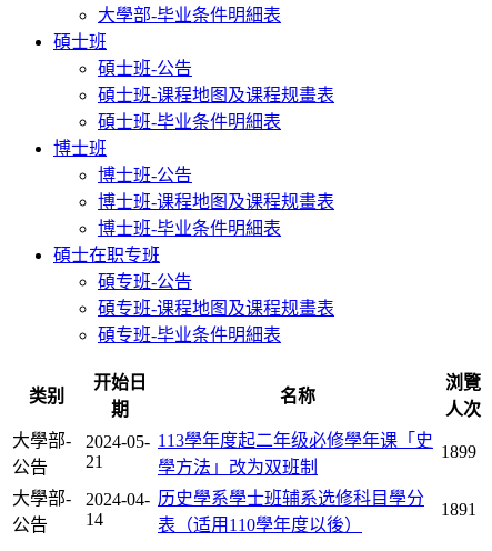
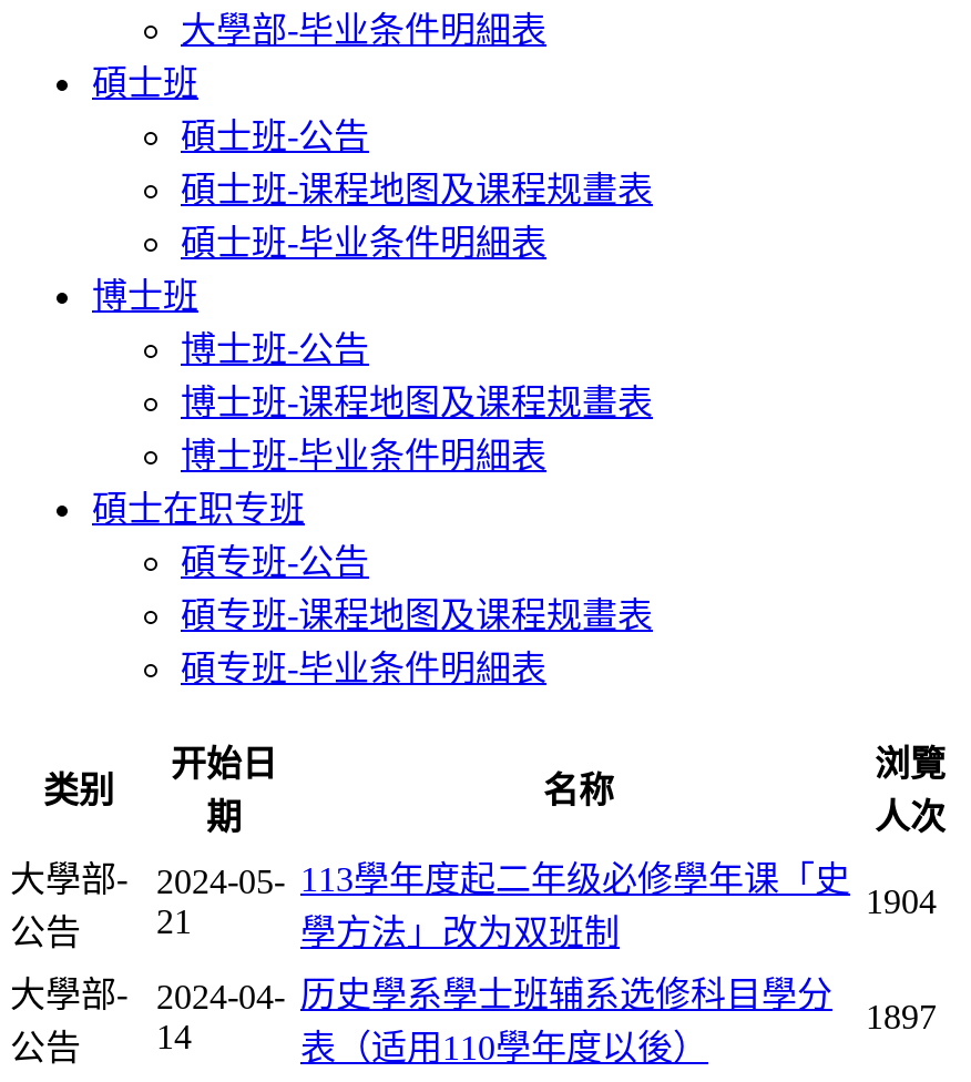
- 1899
+ 1904

- 1891
+ 1897
